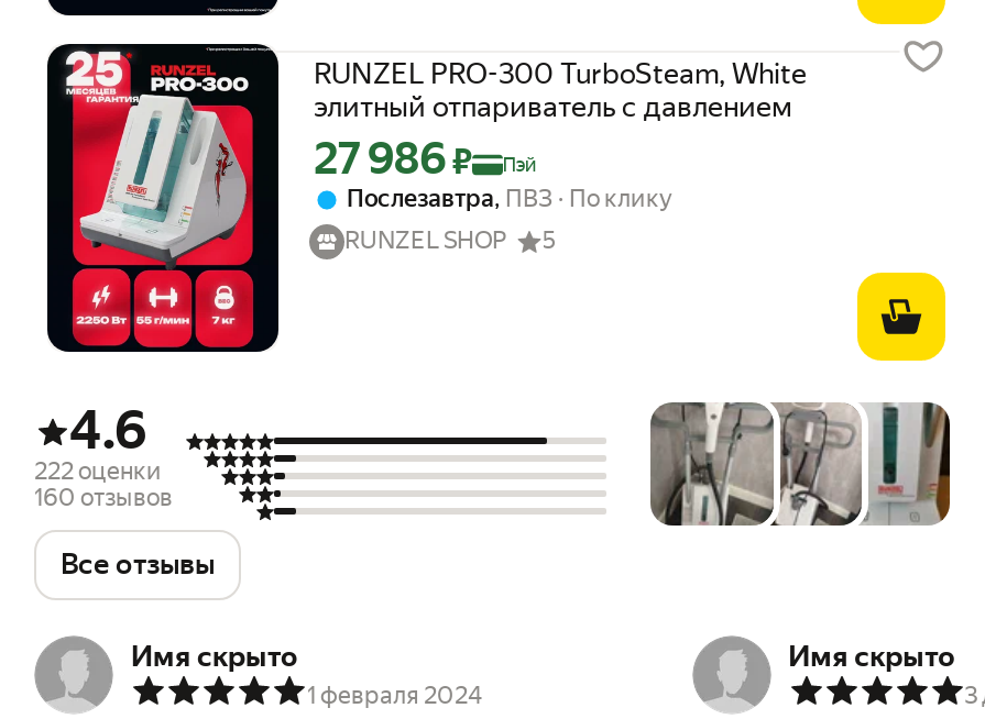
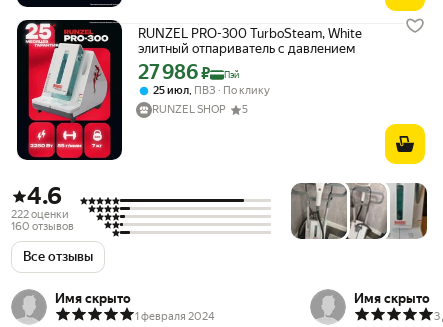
- Послезавтра, ПВЗ По клику
+ 25 июл, ПВЗ По клику
